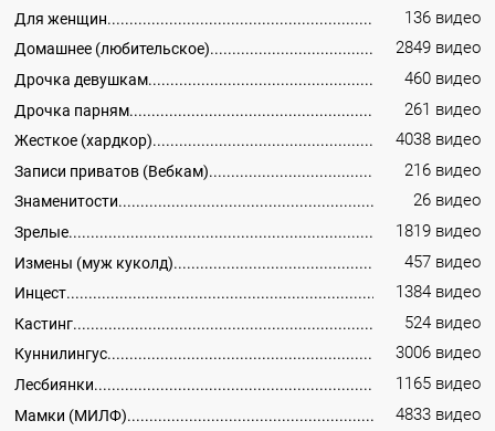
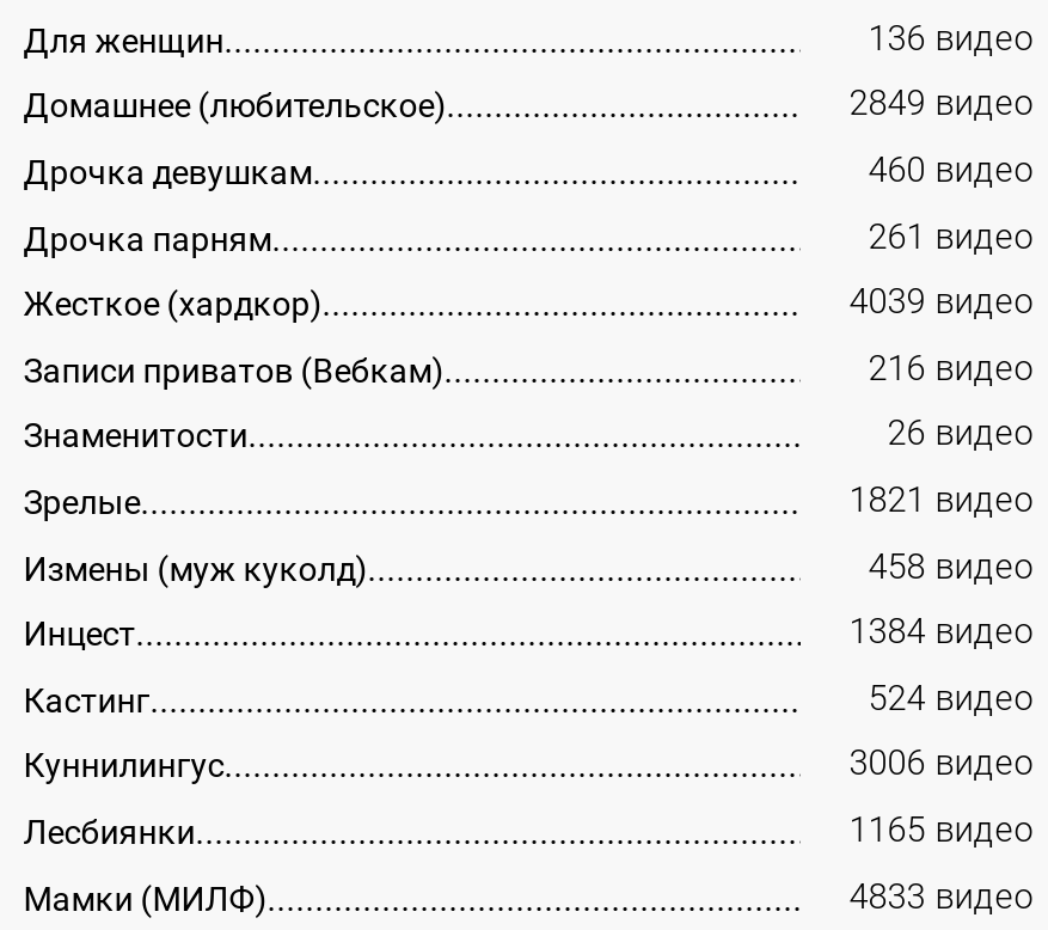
- 4038 видео
+ 4039 видео

- 1819 видео
+ 1821 видео

- 457 видео
+ 458 видео
